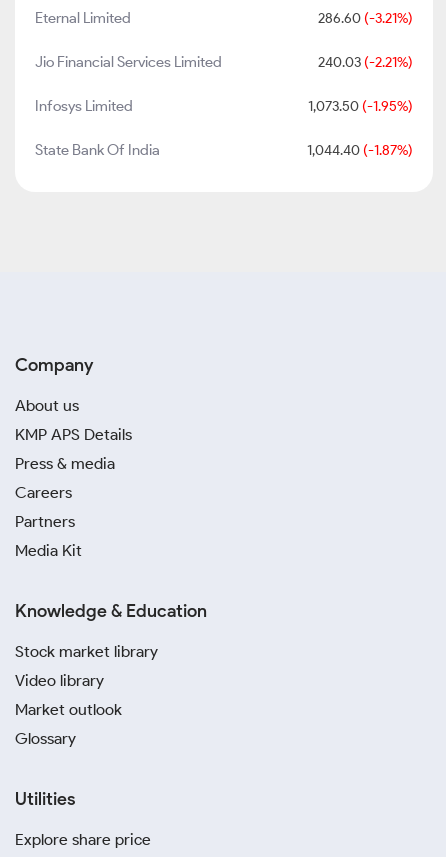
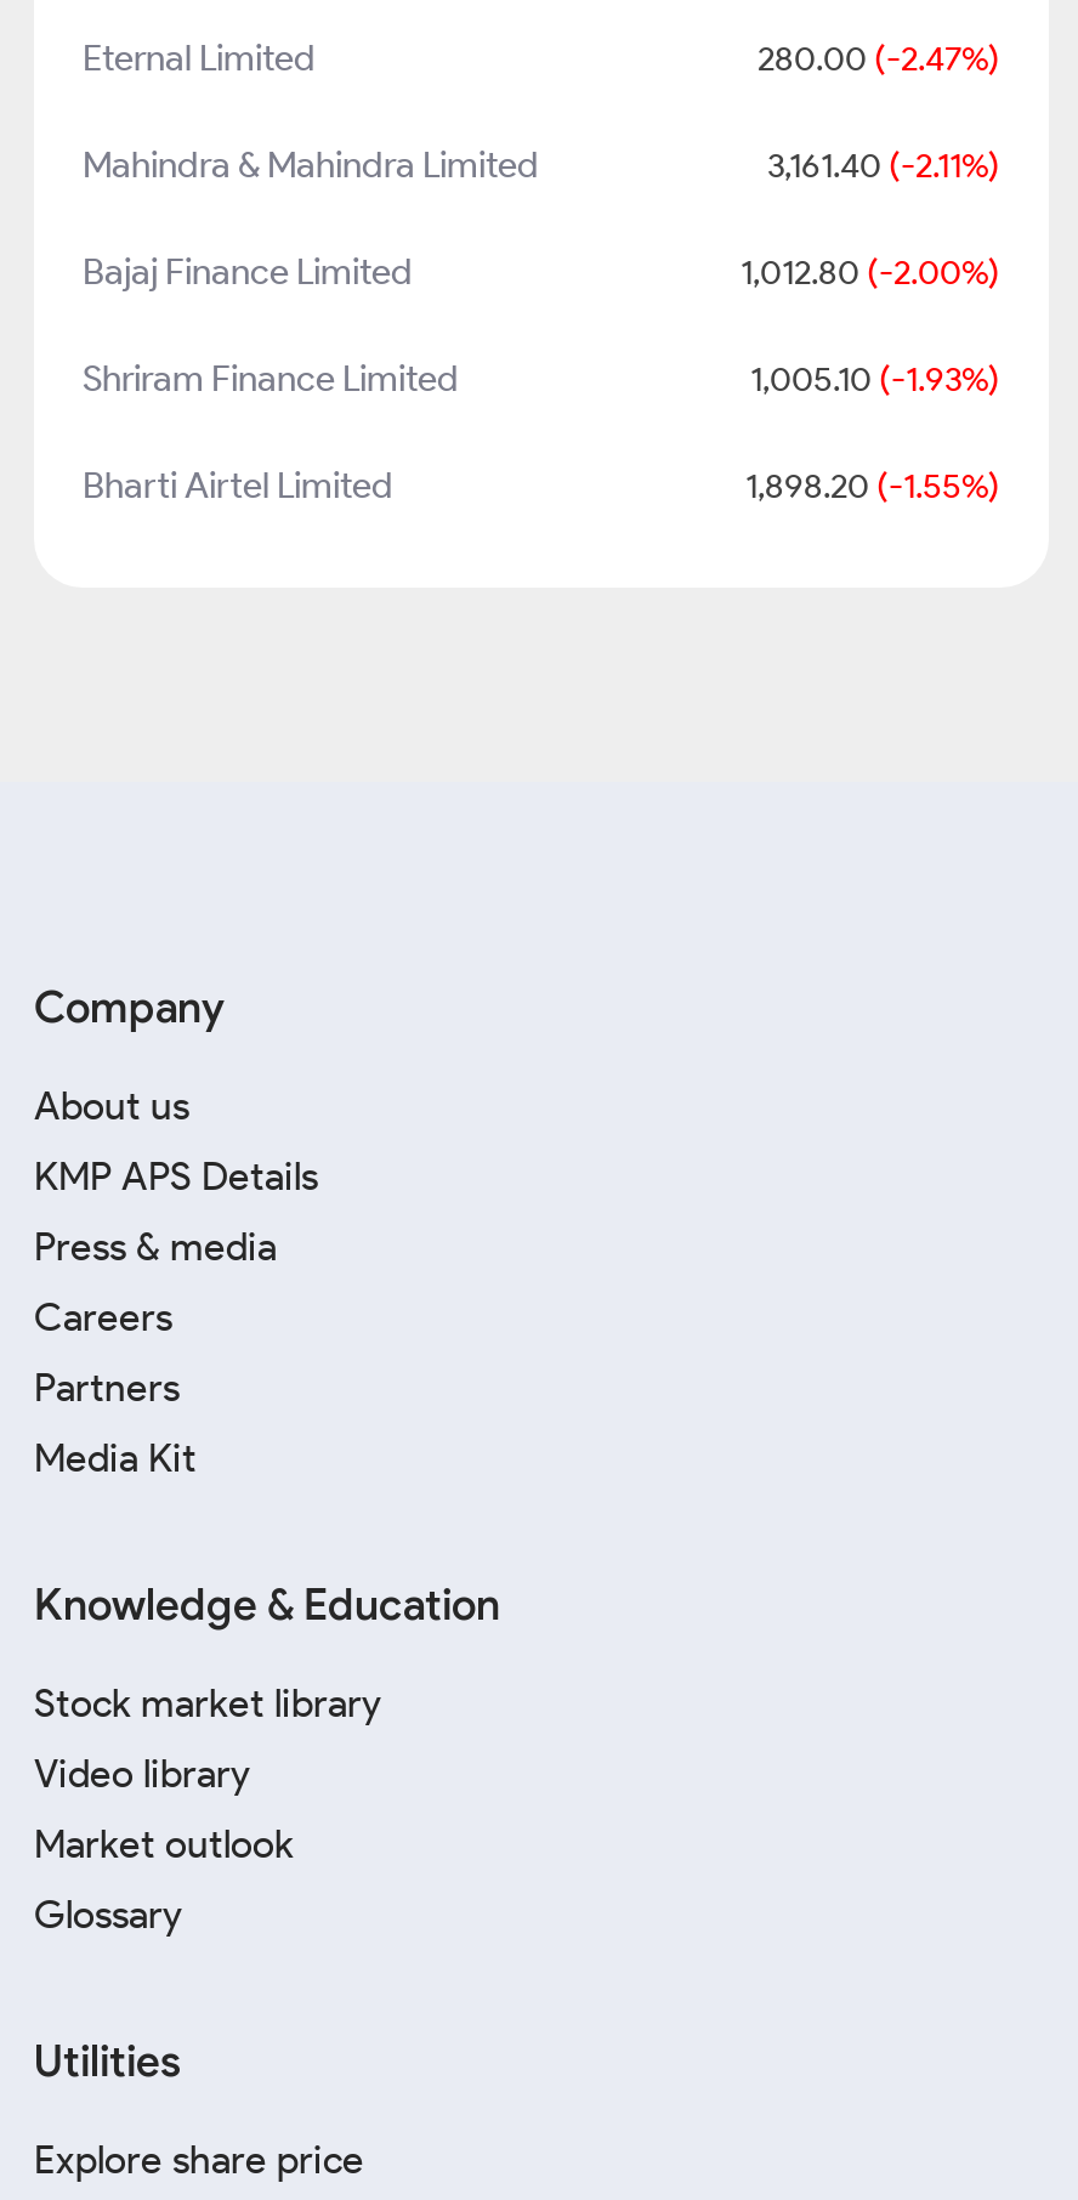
- 286.60 (-3.21%)
- Jio Financial Services Limited
- 240.03 (-2.21%)
- Infosys Limited
- 1,073.50 (-1.95%)
- State Bank Of India
- 1,044.40 (-1.87%)
+ 280.00 (-2.47%)
+ Mahindra & Mahindra Limited
+ 3,161.40 (-2.11%)
+ Bajaj Finance Limited
+ 1,012.80 (-2.00%)
+ Shriram Finance Limited
+ 1,005.10 (-1.93%)
+ Bharti Airtel Limited
+ 1,898.20 (-1.55%)
